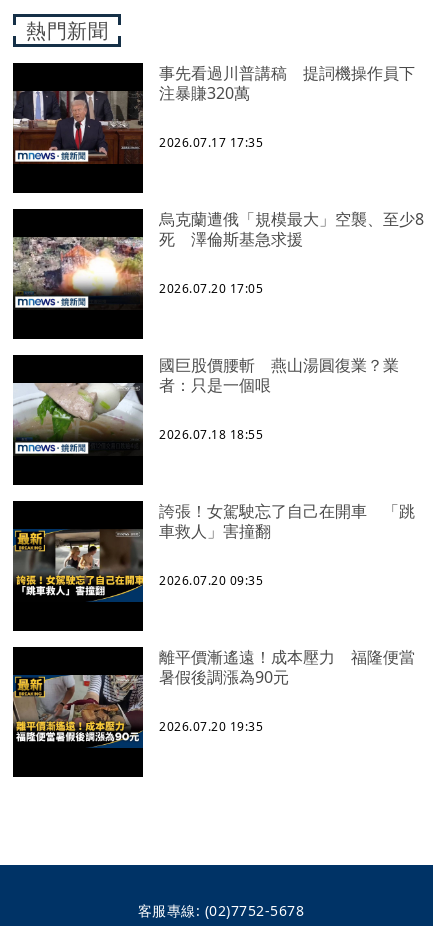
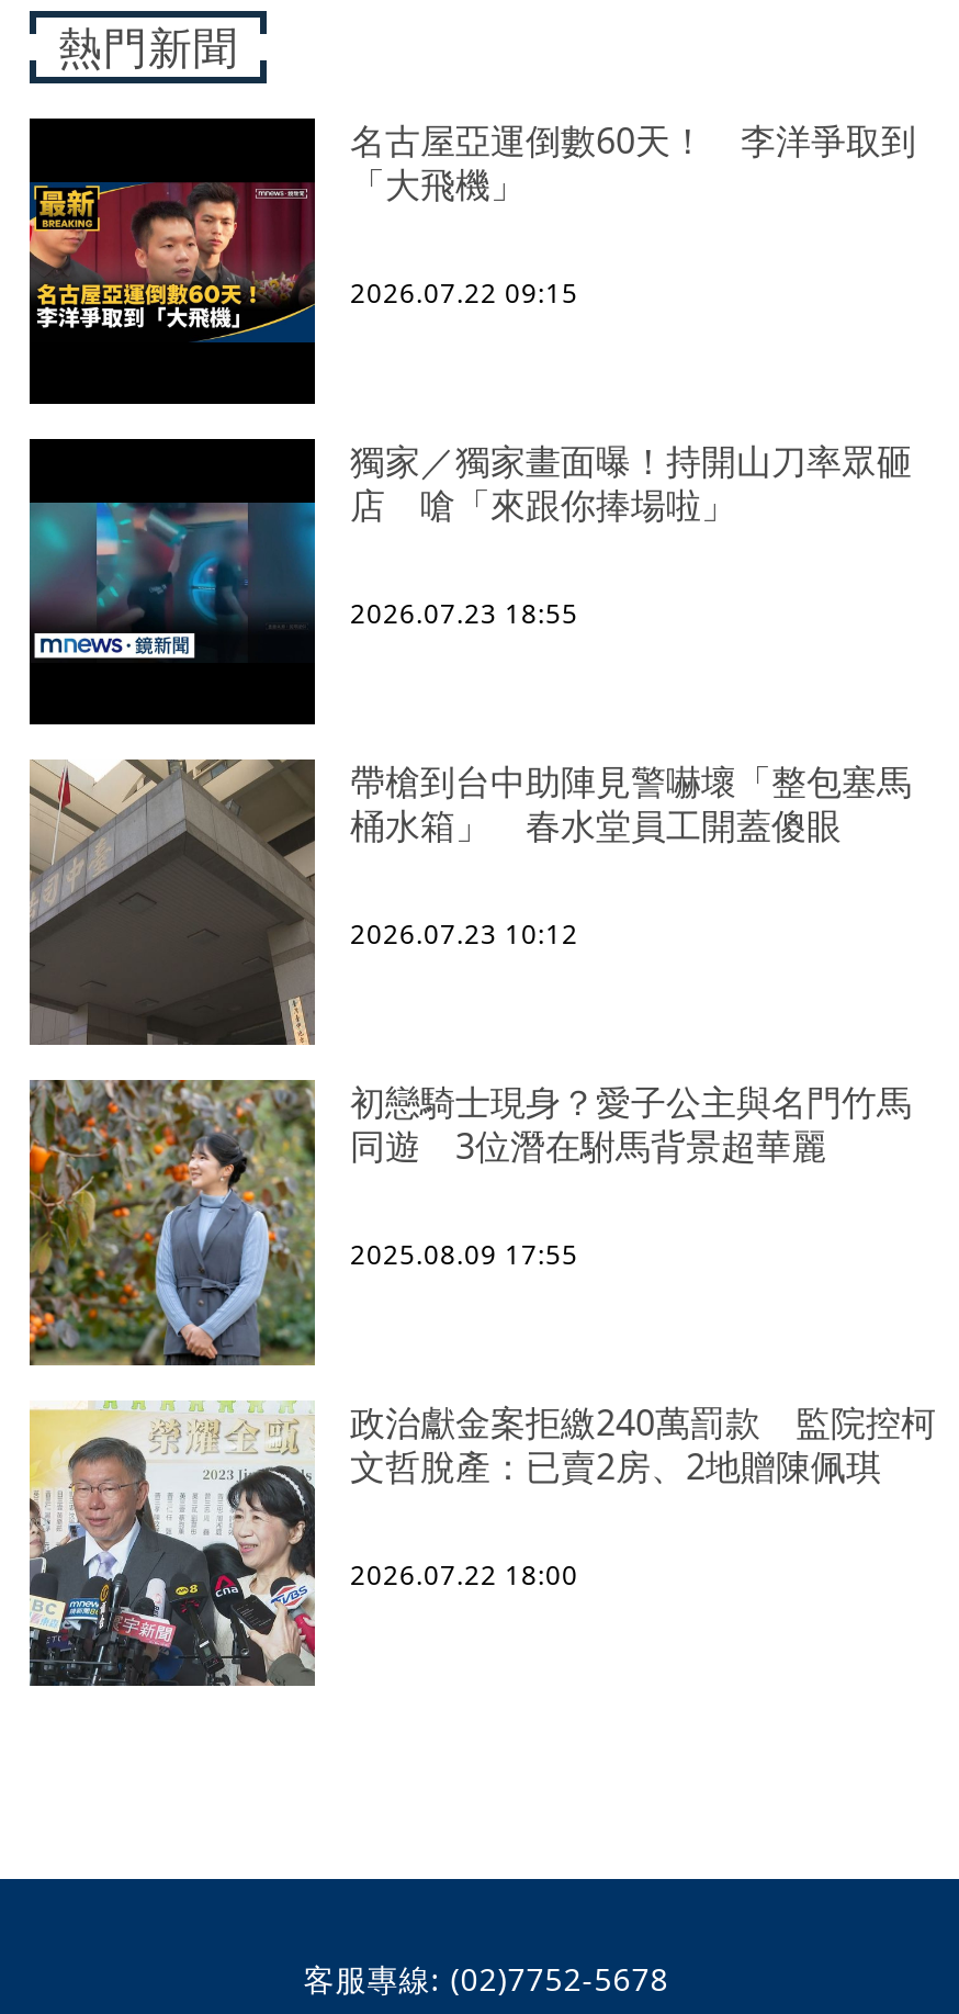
- [image]
- 事先看過川普講稿 提詞機操作員下
- 注暴賺320萬
+ [image]
+ 名古屋亞運倒數60天！ 李洋爭取到
+ 「大飛機」

- 2026.07.17 17:35
+ 2026.07.22 09:15

- [image]
- 烏克蘭遭俄「規模最大」空襲、至少8
- 死 澤倫斯基急求援
+ [image]
+ 獨家／獨家畫面曝！持開山刀率眾砸
+ 店 嗆「來跟你捧場啦」

- 2026.07.20 17:05
+ 2026.07.23 18:55

- [image]
- 國巨股價腰斬 燕山湯圓復業？業
- 者：只是一個哏
+ [image]
+ 帶槍到台中助陣見警嚇壞「整包塞馬
+ 桶水箱」 春水堂員工開蓋傻眼

- 2026.07.18 18:55
+ 2026.07.23 10:12

- [image]
- 誇張！女駕駛忘了自己在開車 「跳
- 車救人」害撞翻
+ [image]
+ 初戀騎士現身？愛子公主與名門竹馬
+ 同遊 3位潛在駙馬背景超華麗

- 2026.07.20 09:35
+ 2025.08.09 17:55

- [image]
- 離平價漸遙遠！成本壓力 福隆便當
- 暑假後調漲為90元
+ [image]
+ 政治獻金案拒繳240萬罰款 監院控柯
+ 文哲脫產：已賣2房、2地贈陳佩琪

- 2026.07.20 19:35
+ 2026.07.22 18:00
